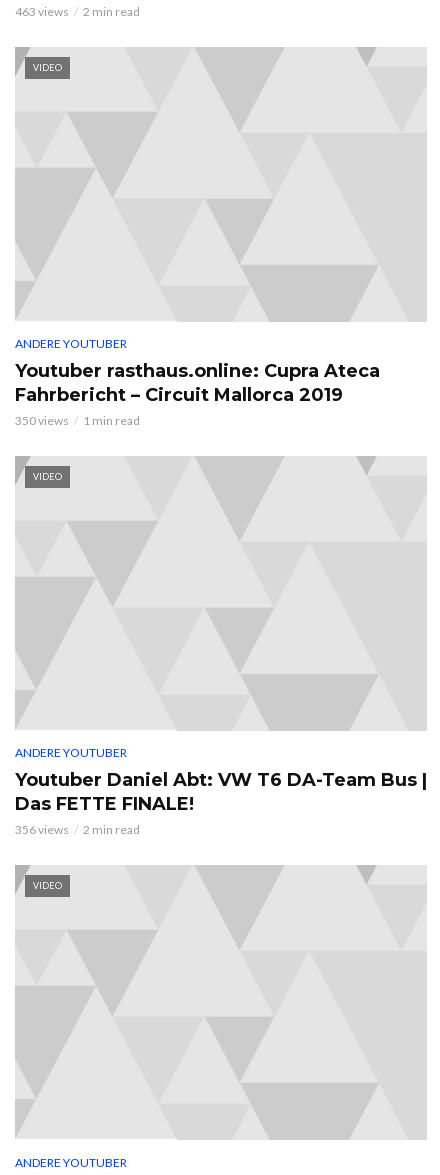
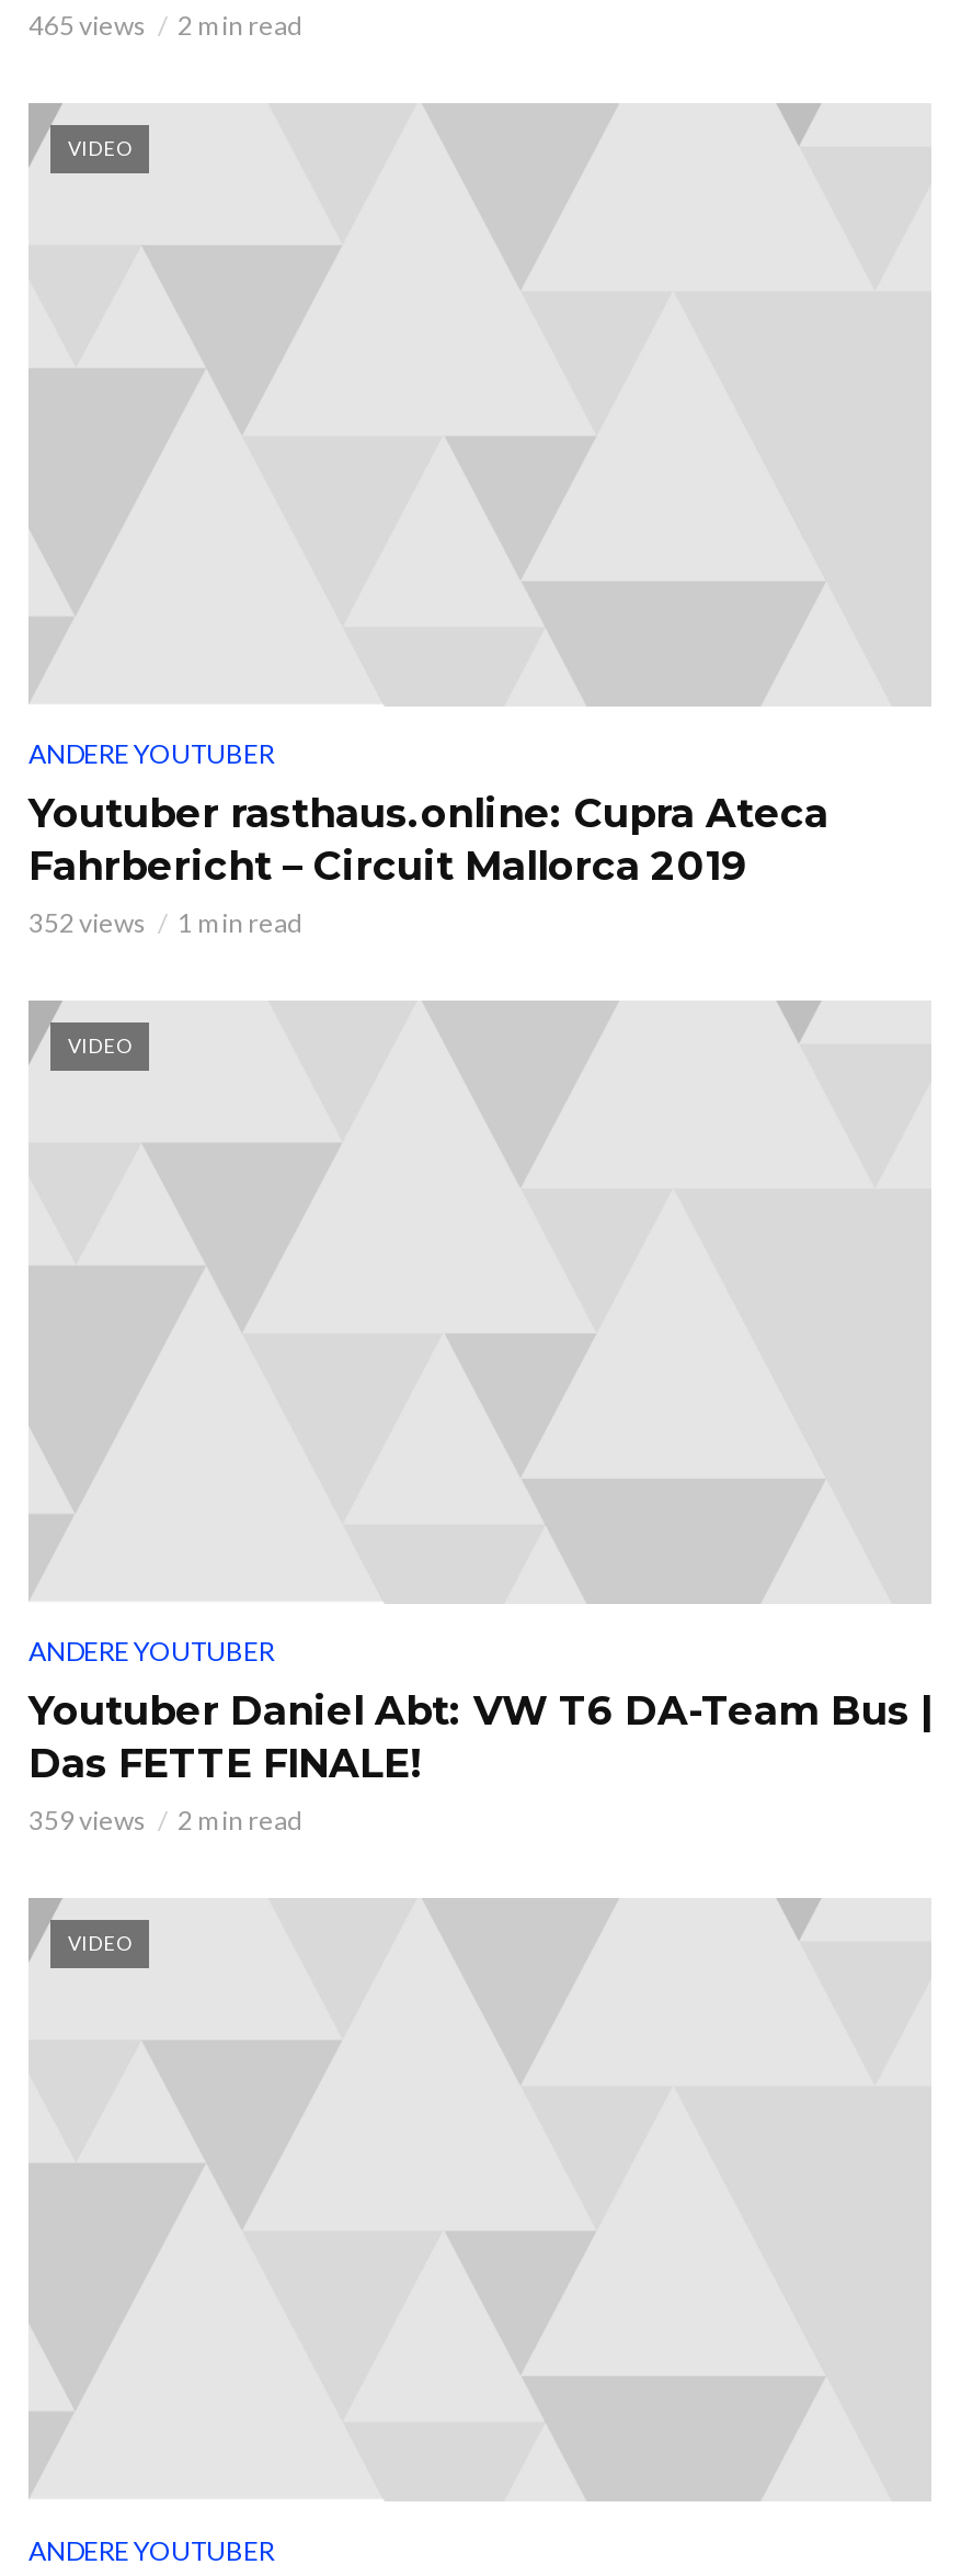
- 463 views 2 min read
+ 465 views 2 min read

- 350 views 1 min read
+ 352 views 1 min read

- 356 views 2 min read
+ 359 views 2 min read
